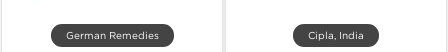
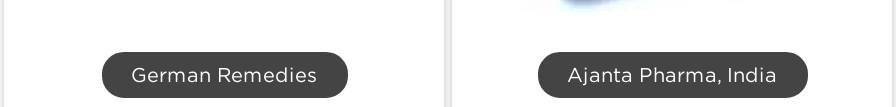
- Cipla, India
+ Ajanta Pharma, India
